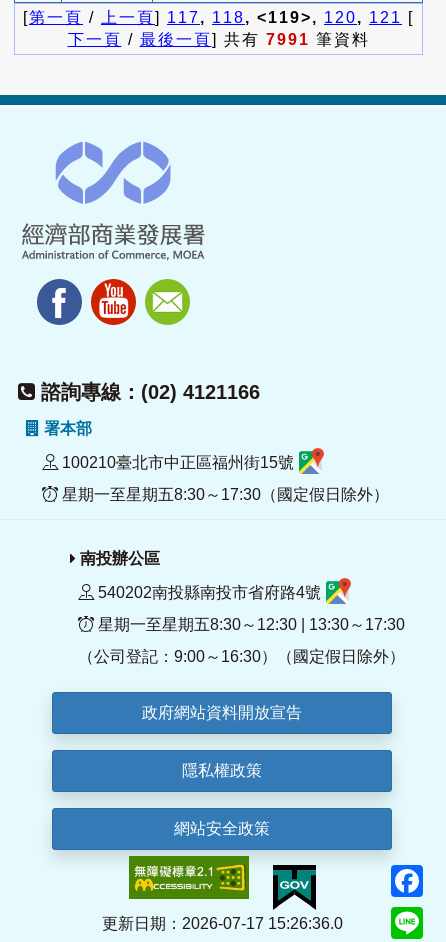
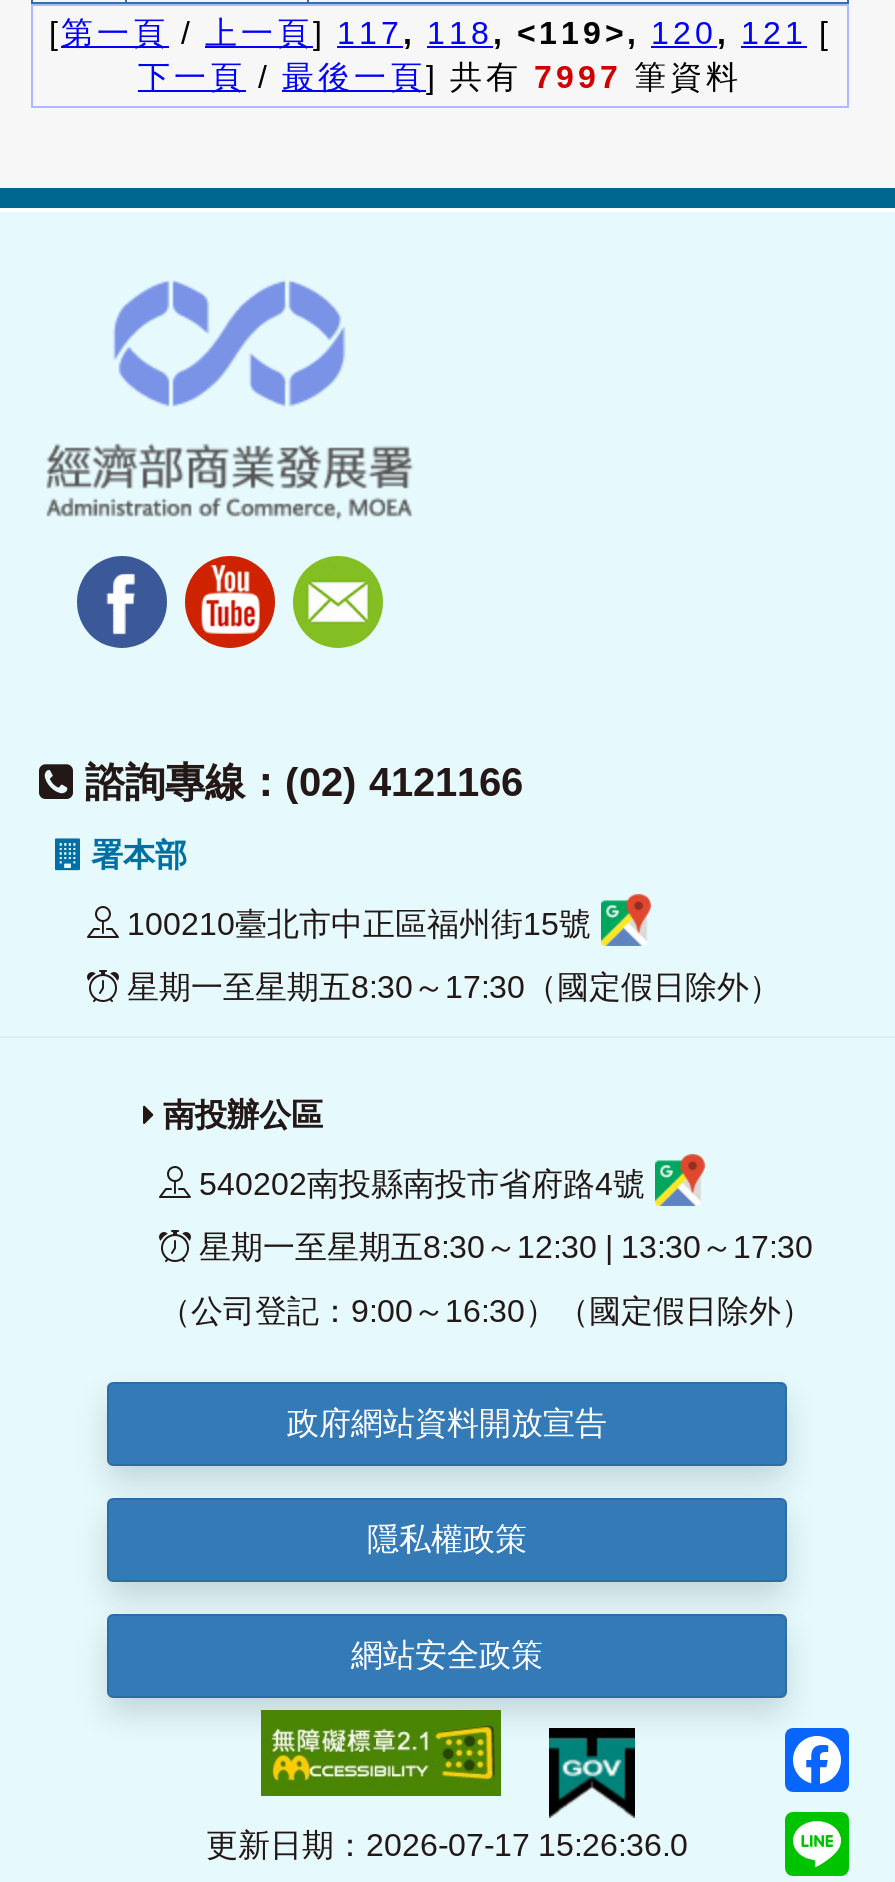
- 下一頁/最後一頁] 共有7991筆資料
+ 下一頁/最後一頁] 共有7997筆資料
